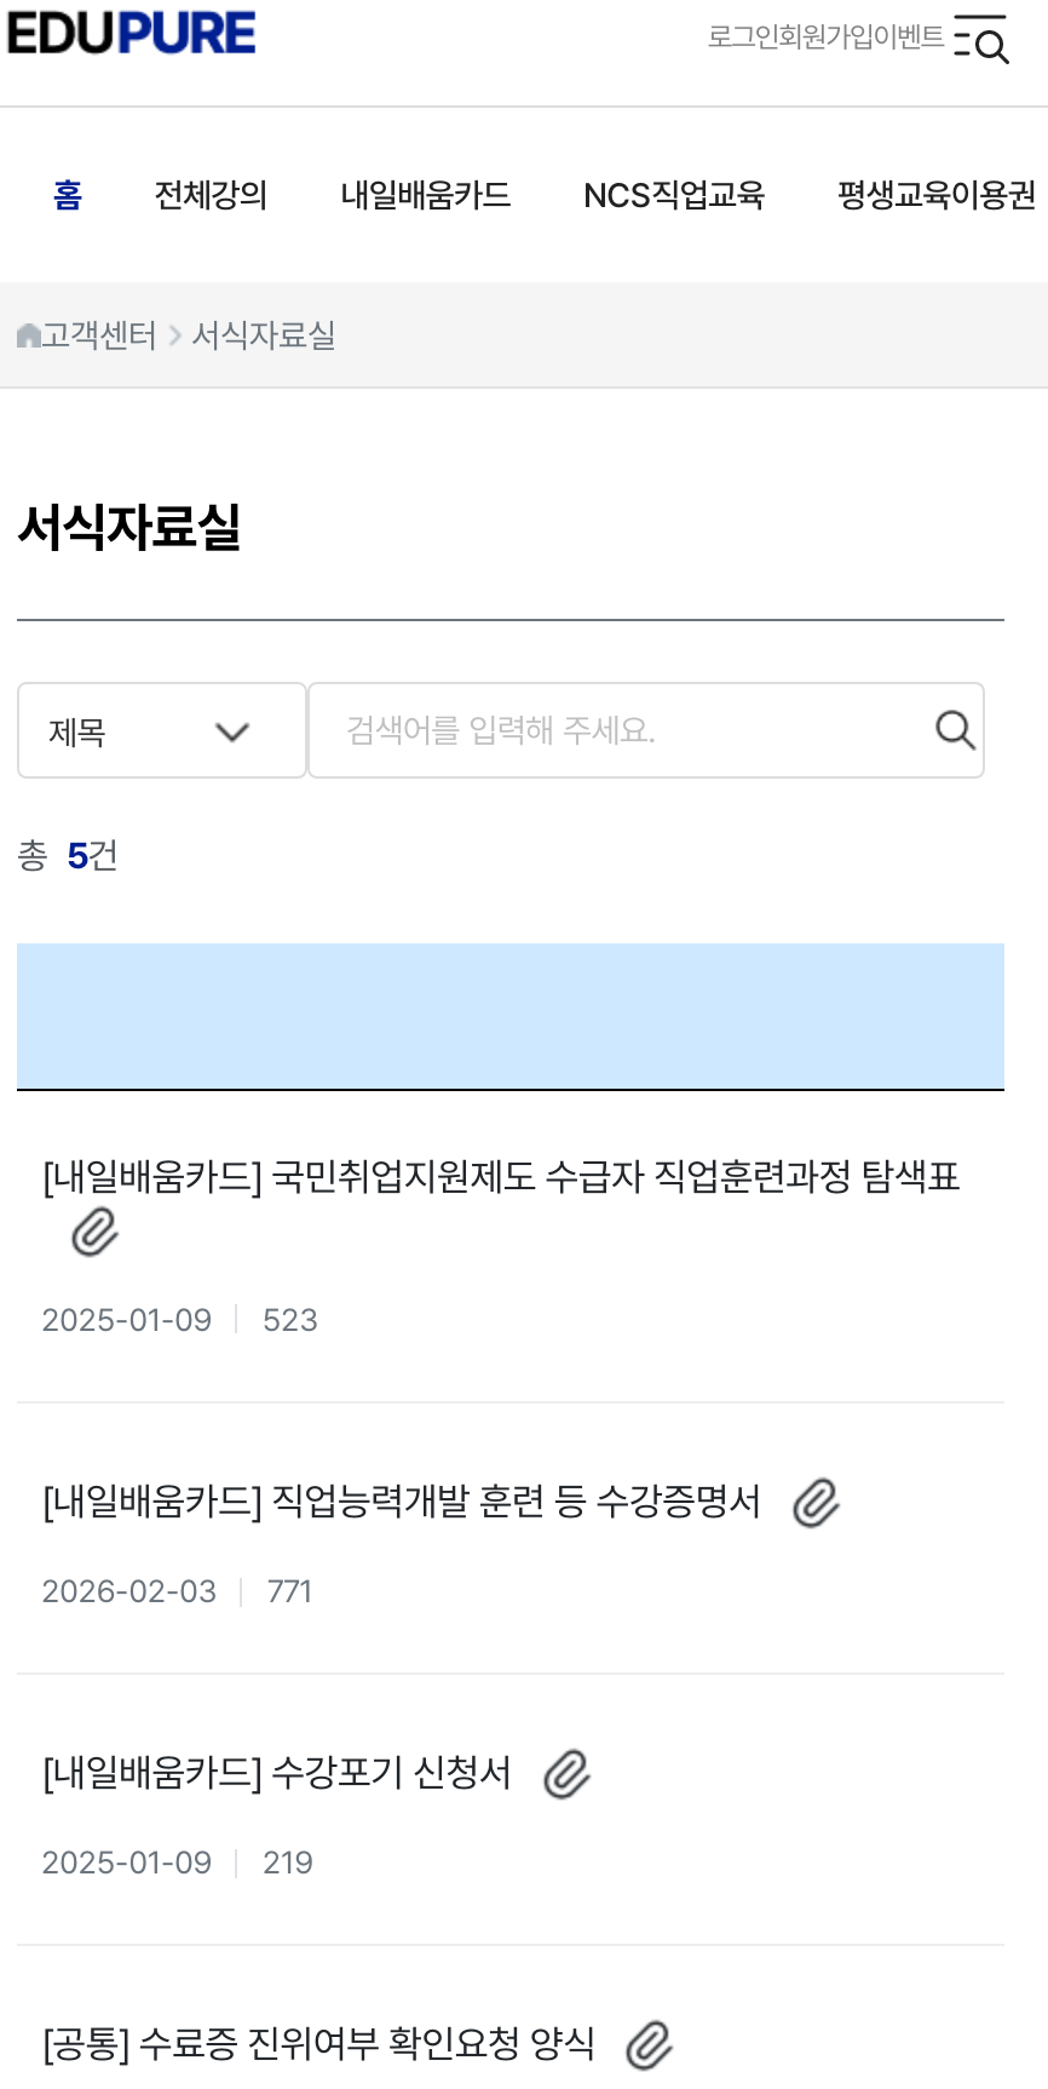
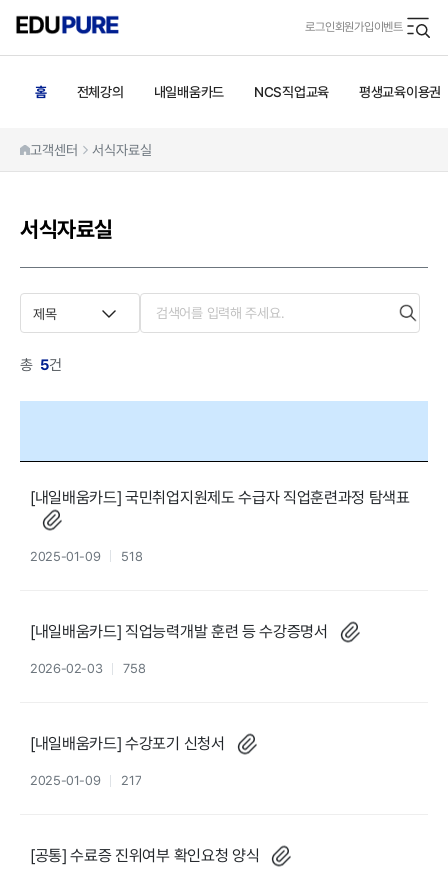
- 2025-01-09 523
+ 2025-01-09 518

- 2026-02-03 771
+ 2026-02-03 758

- 2025-01-09 219
+ 2025-01-09 217
